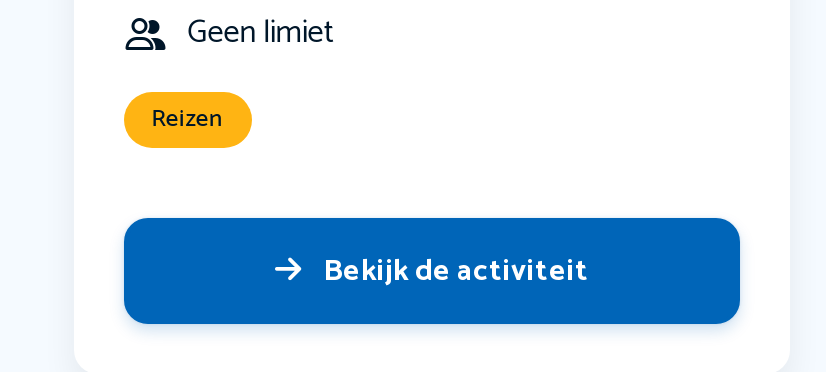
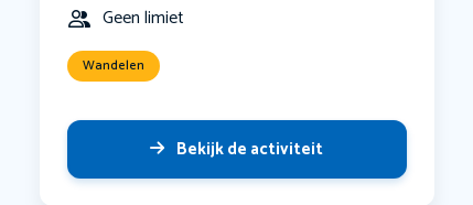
- Reizen
+ Wandelen
